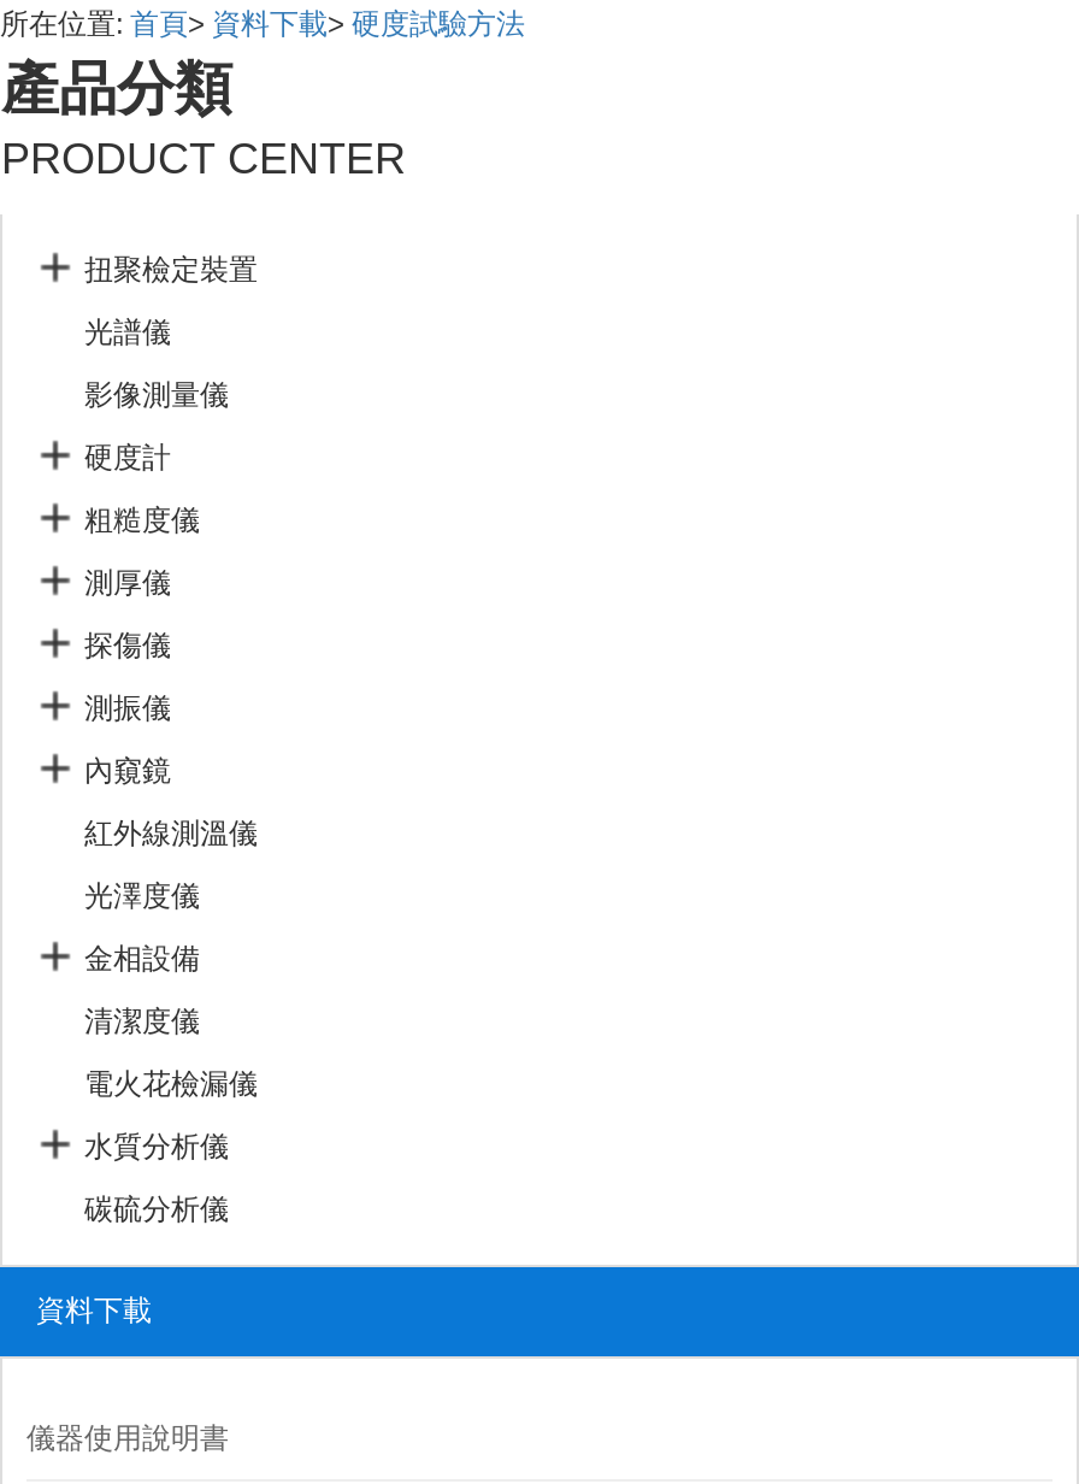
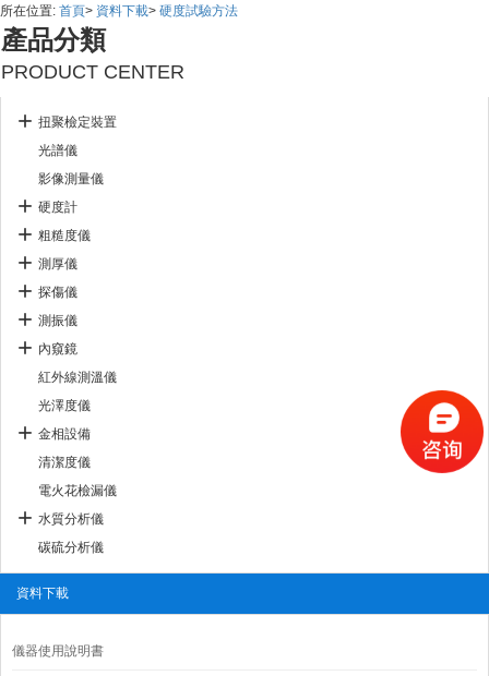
+ [image]
